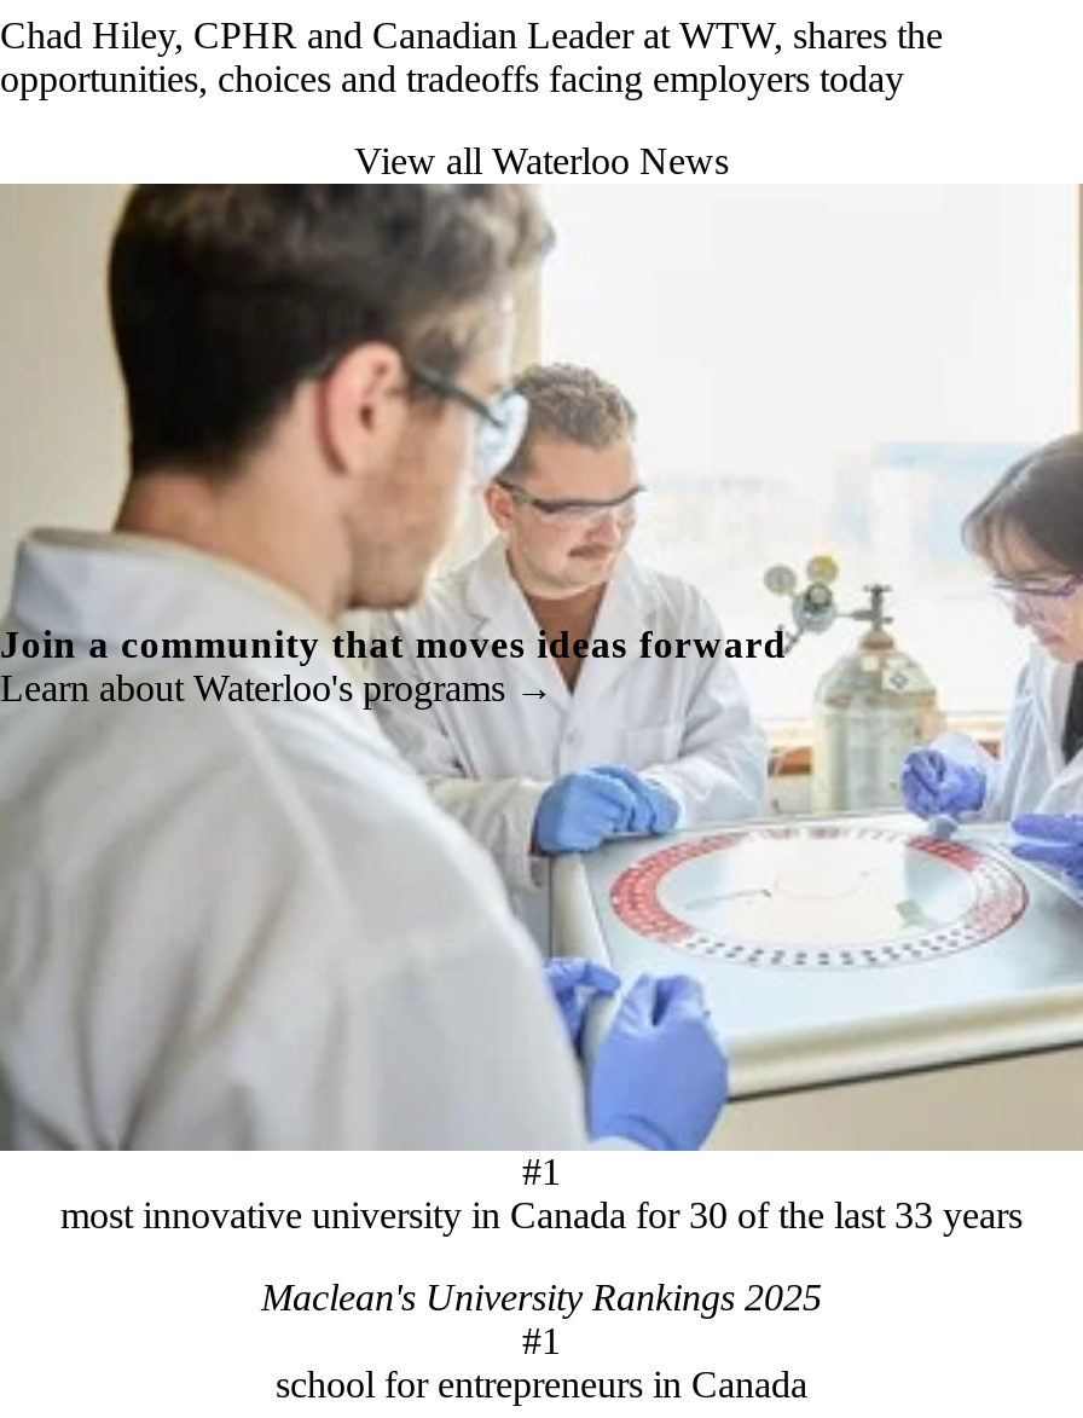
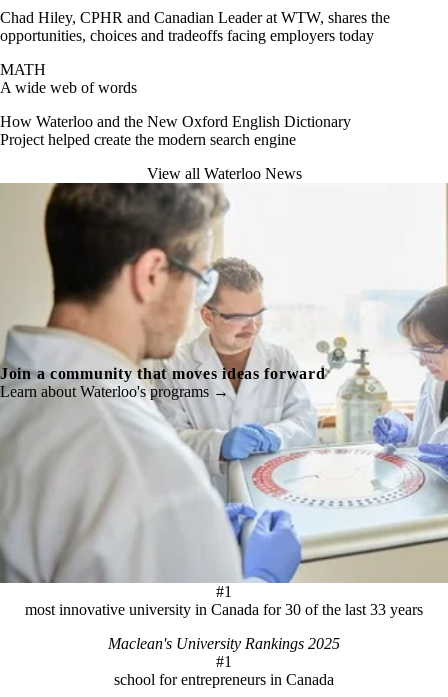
+ MATH
+ A wide web of words
+ How Waterloo and the New Oxford English Dictionary
+ Project helped create the modern search engine
